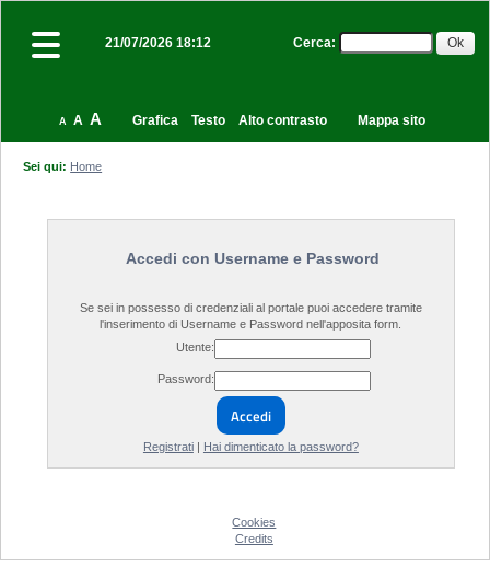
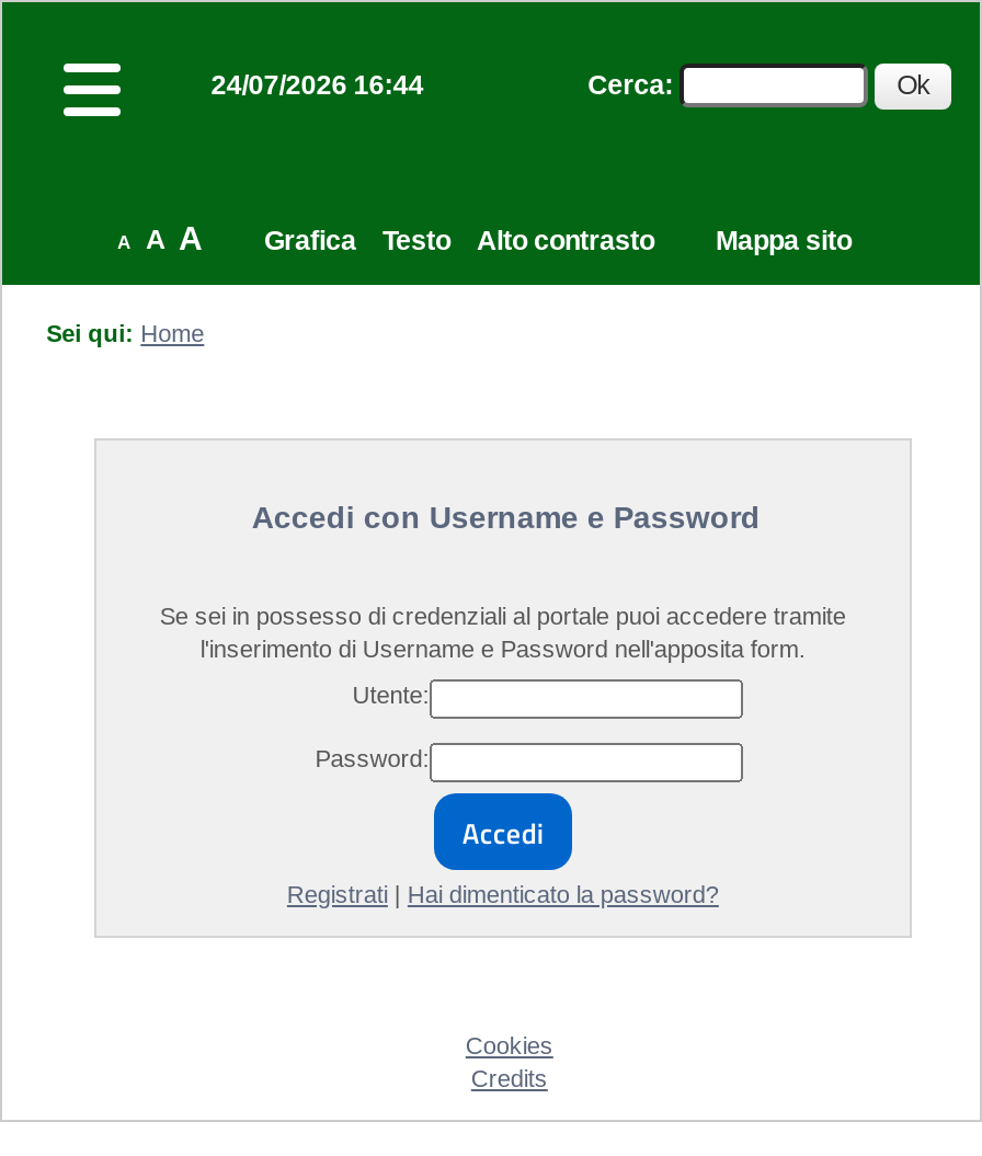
- 21/07/2026 18:12
+ 24/07/2026 16:44
